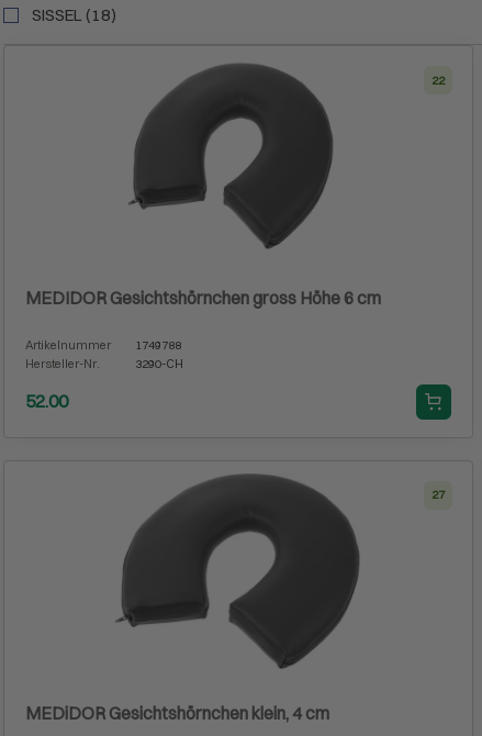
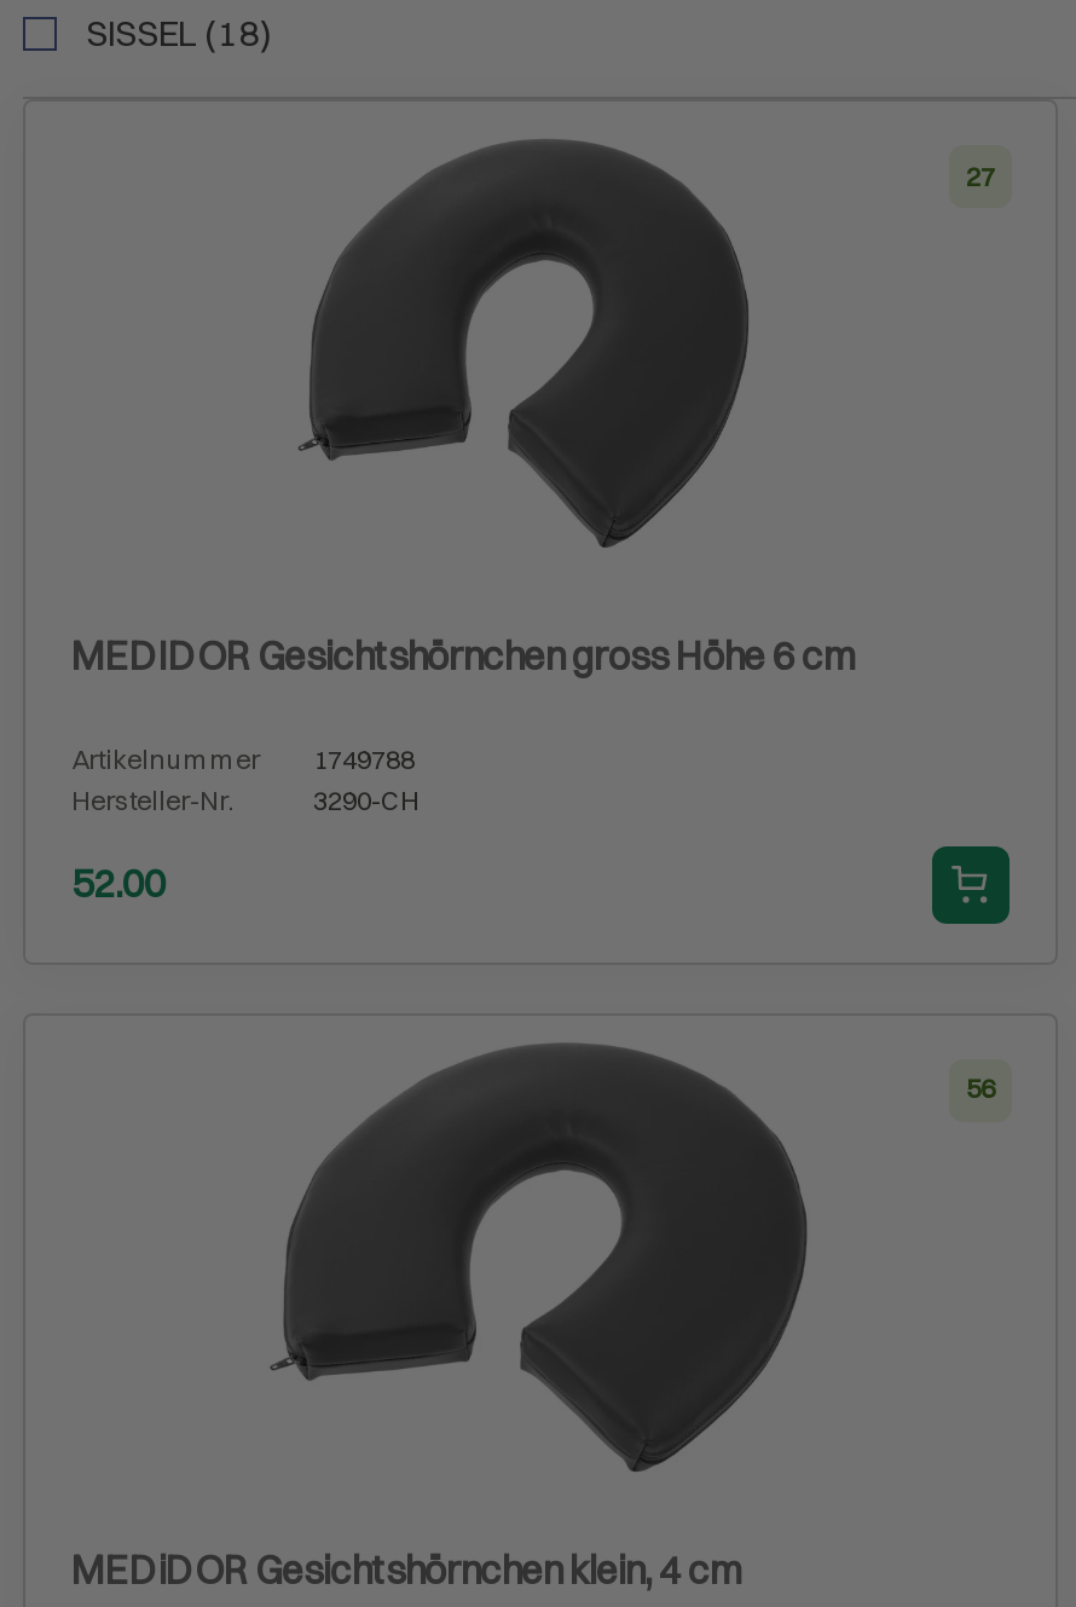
- 22
+ 27

- 27
+ 56
